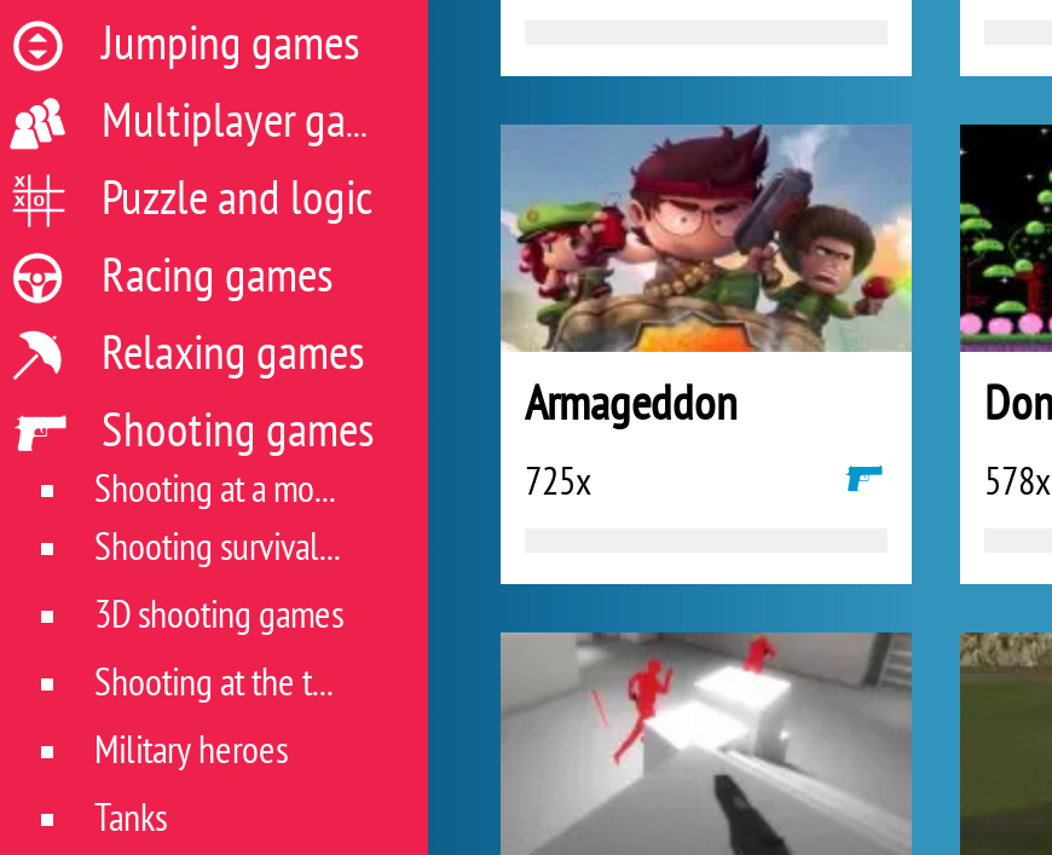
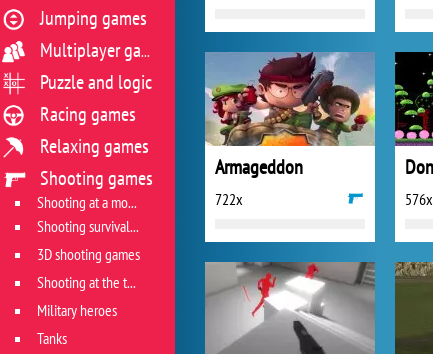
- 725x
+ 722x

- 578x
+ 576x
